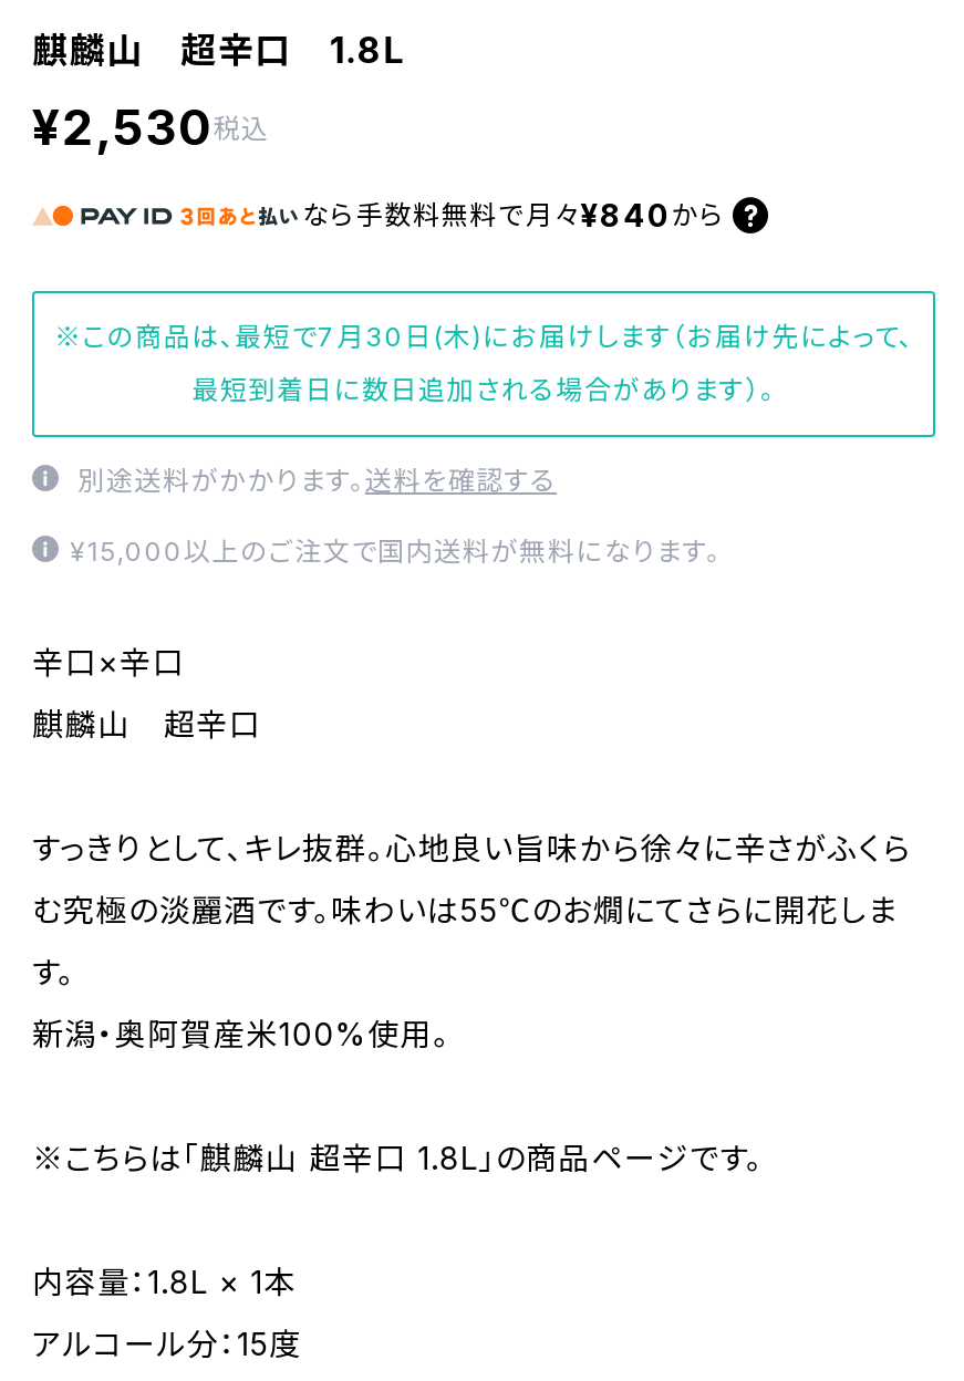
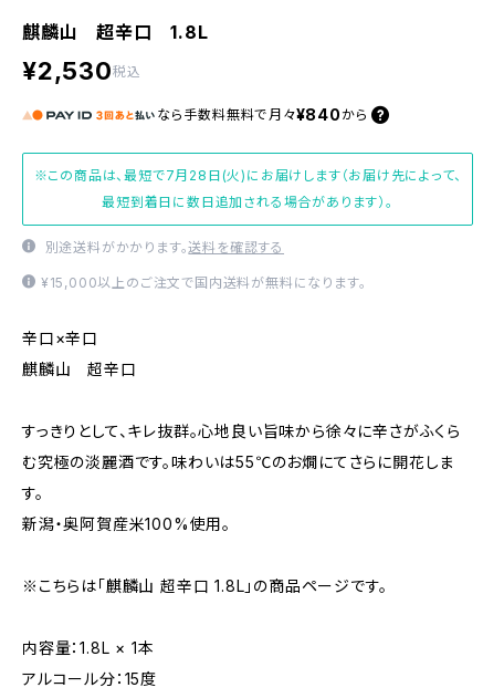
- ※この商品は、最短で7月30日(木)にお届けします（お届け先によって、
+ ※この商品は、最短で7月28日(火)にお届けします（お届け先によって、
